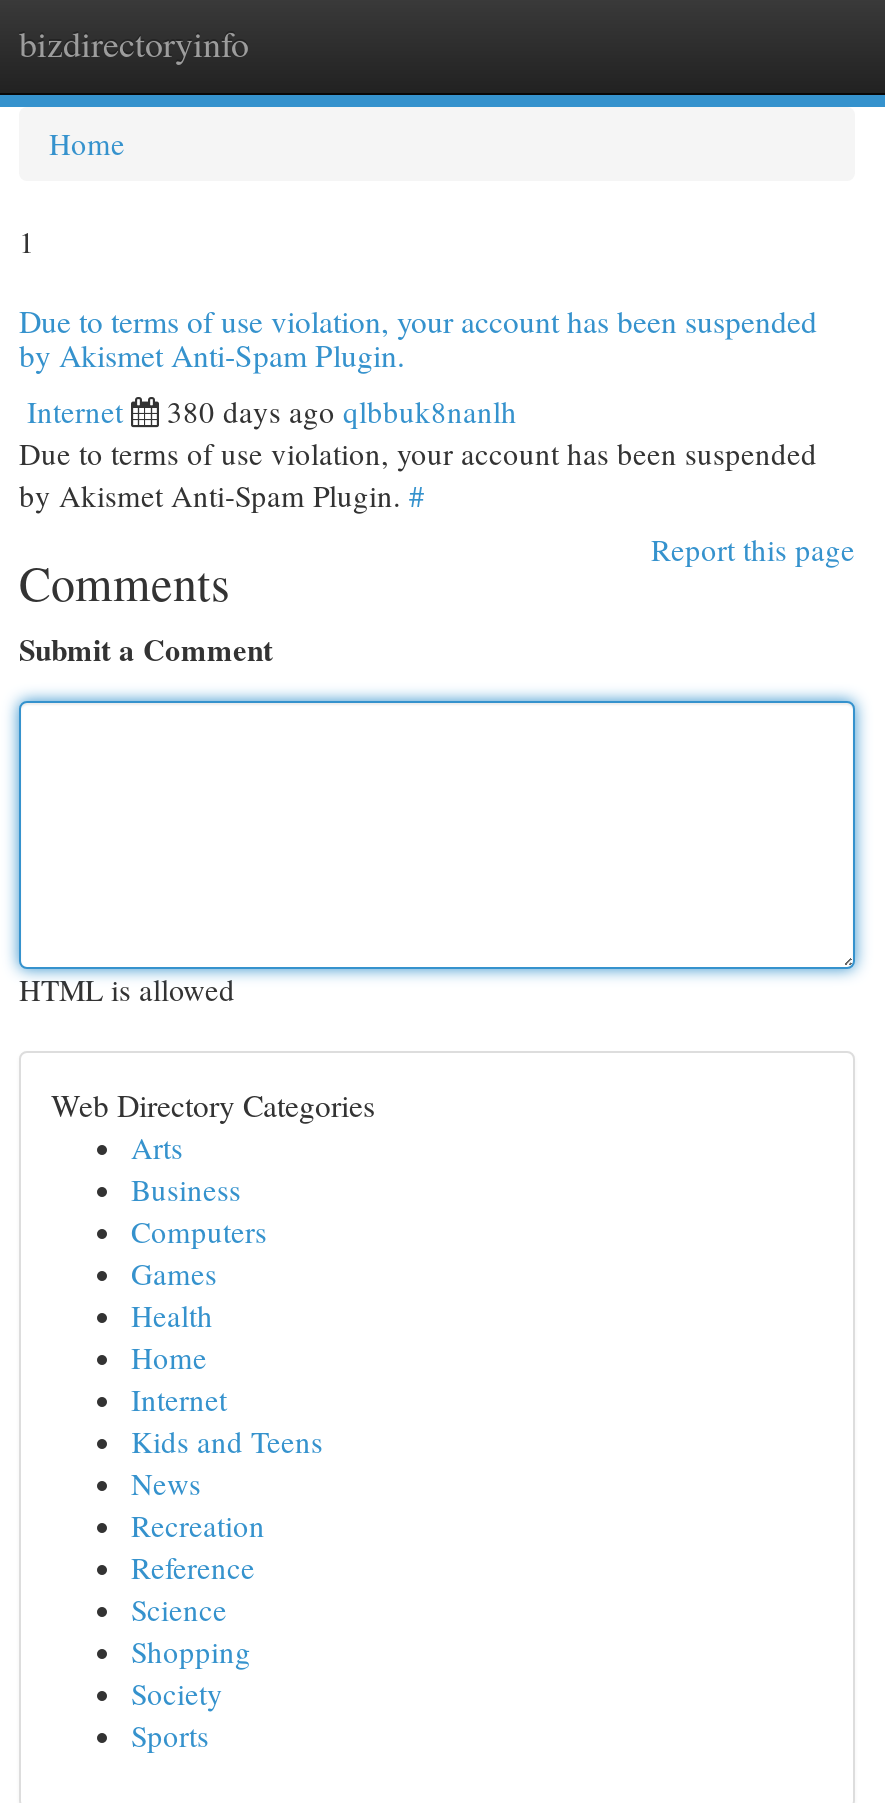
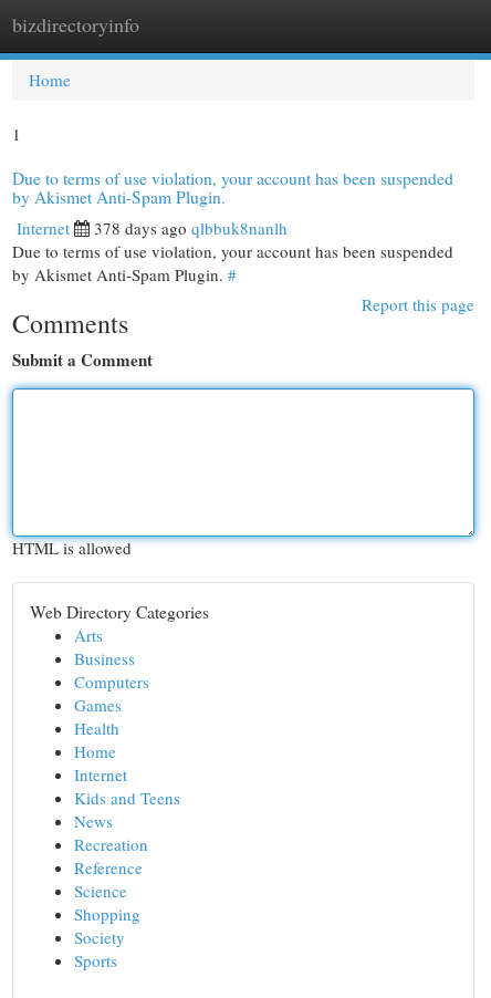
- 380 days ago qlbbuk8nanlh
+ 378 days ago qlbbuk8nanlh
